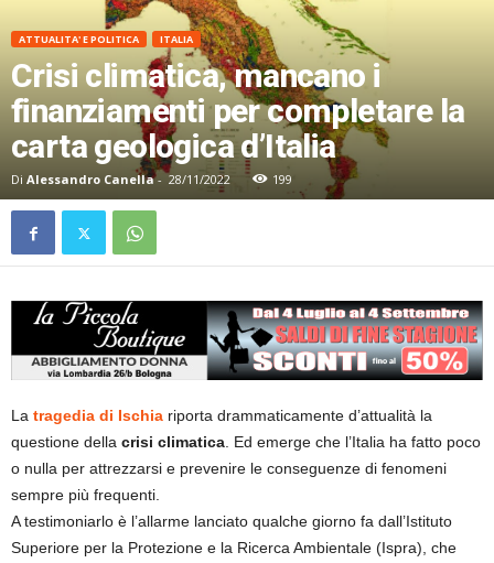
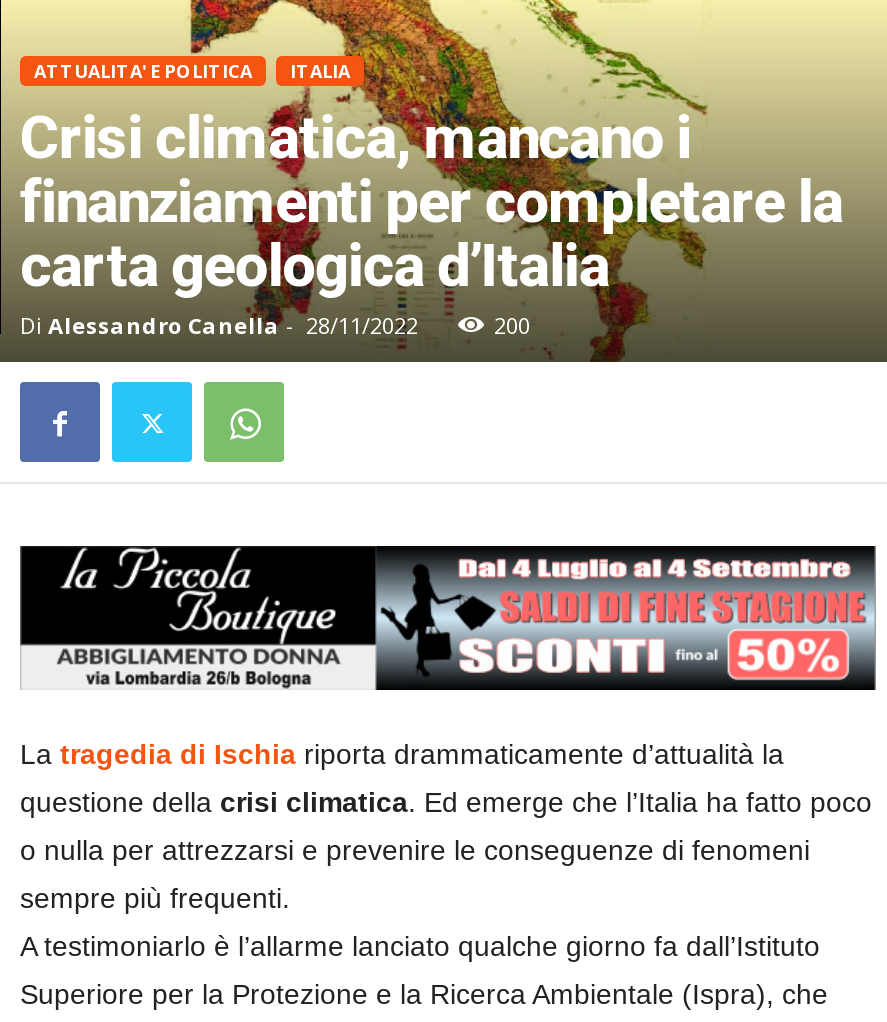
- 199
+ 200
